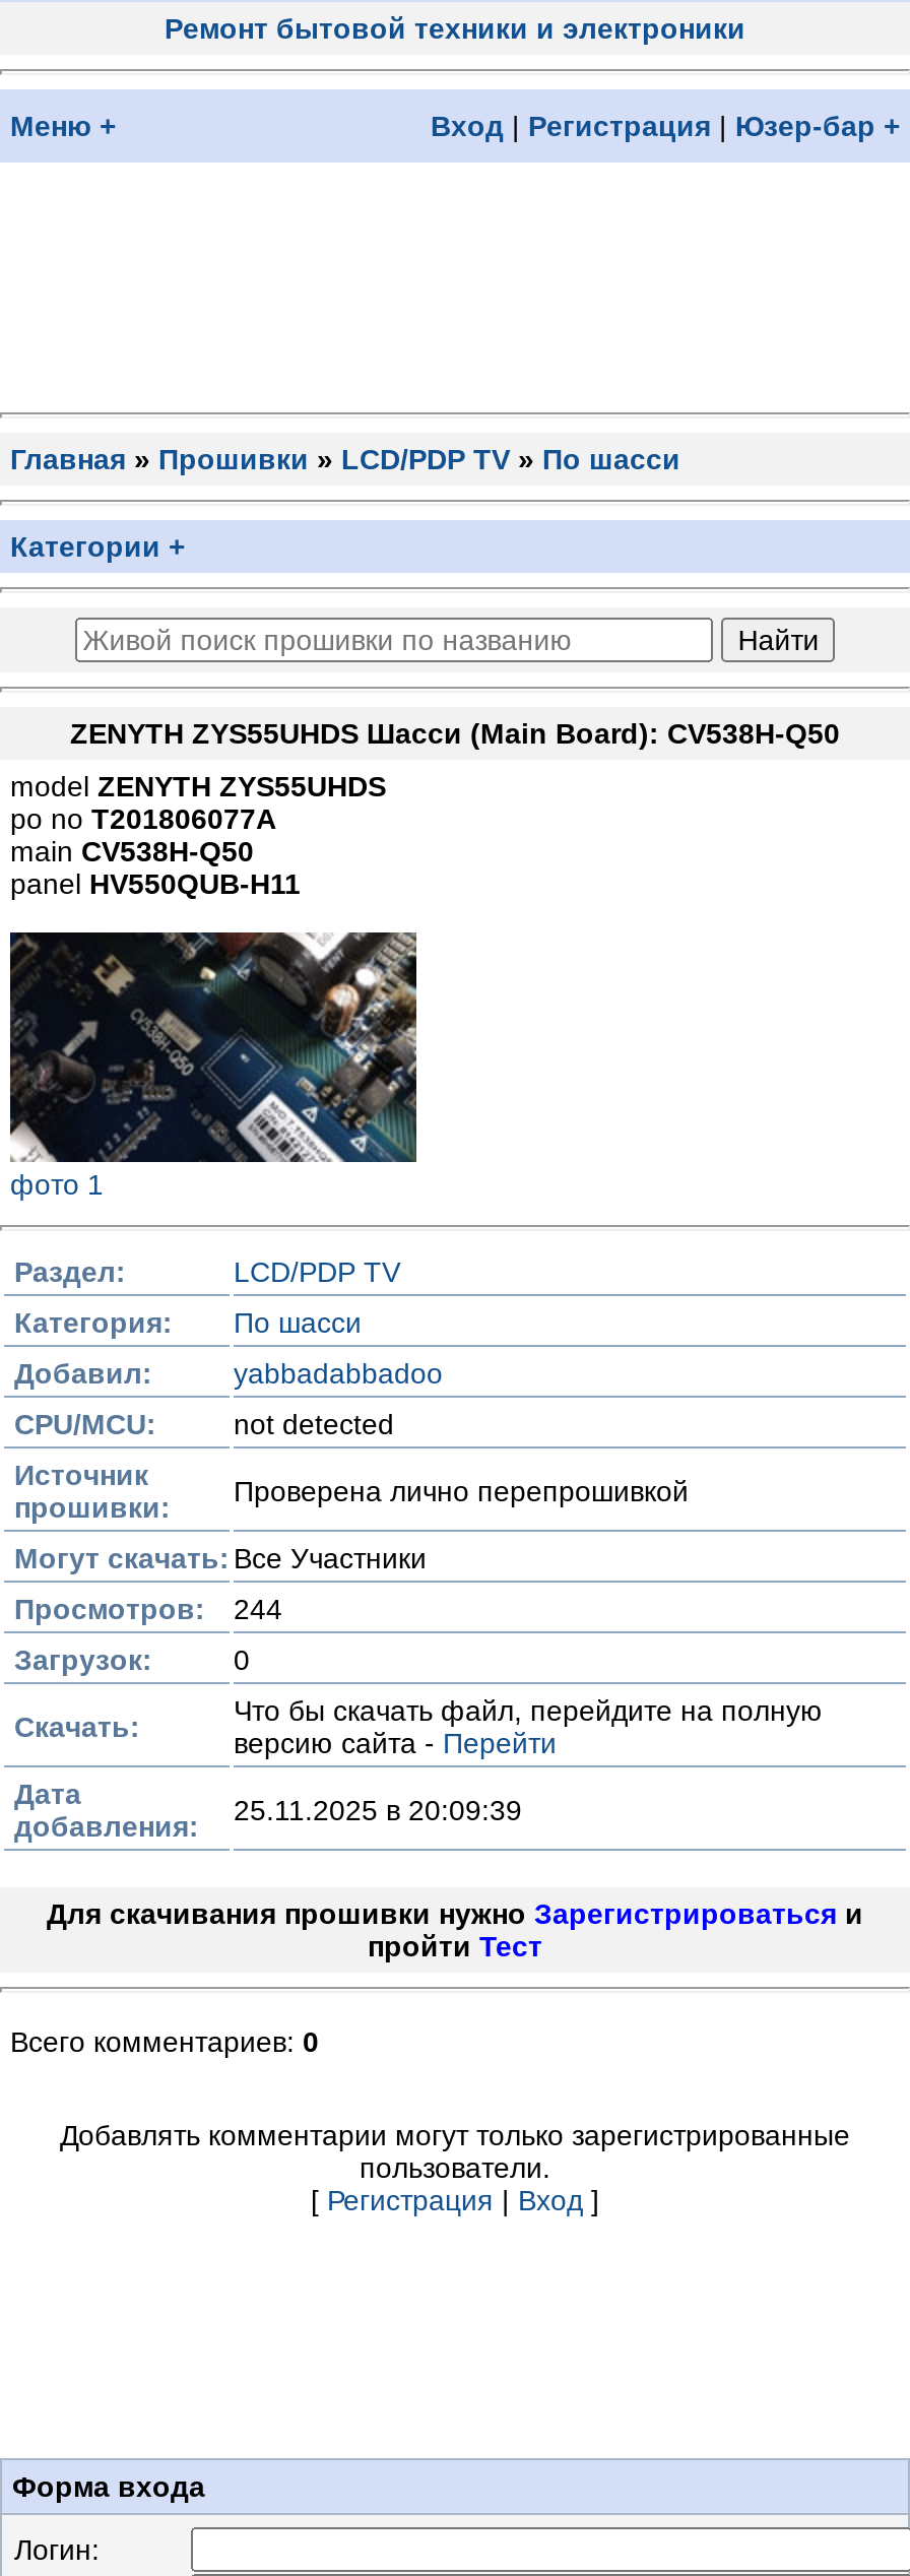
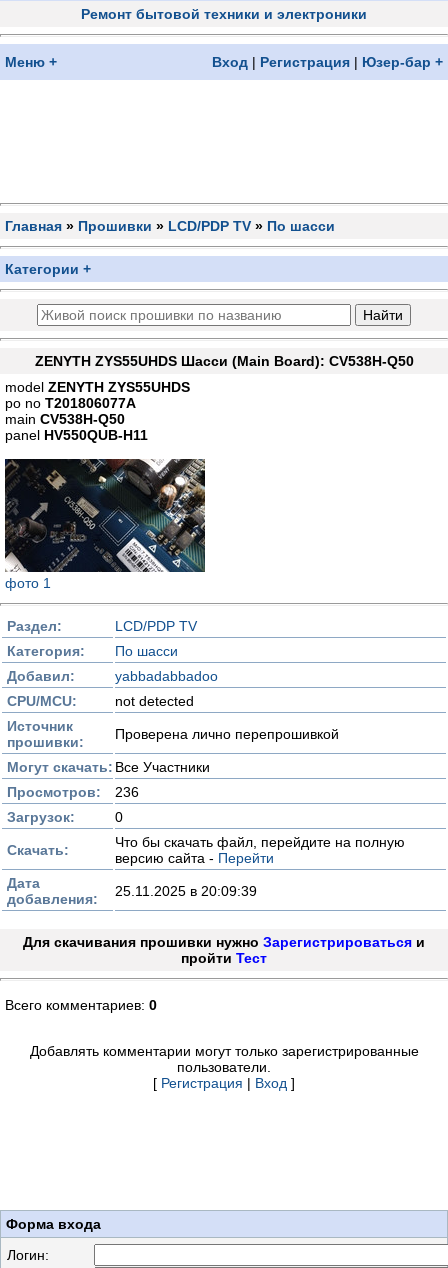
- Просмотров: 244
+ Просмотров: 236
